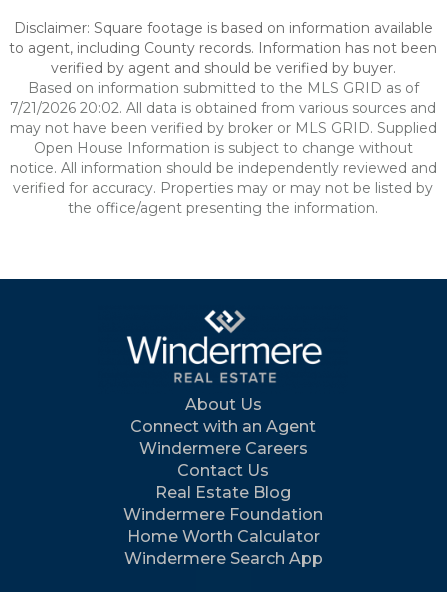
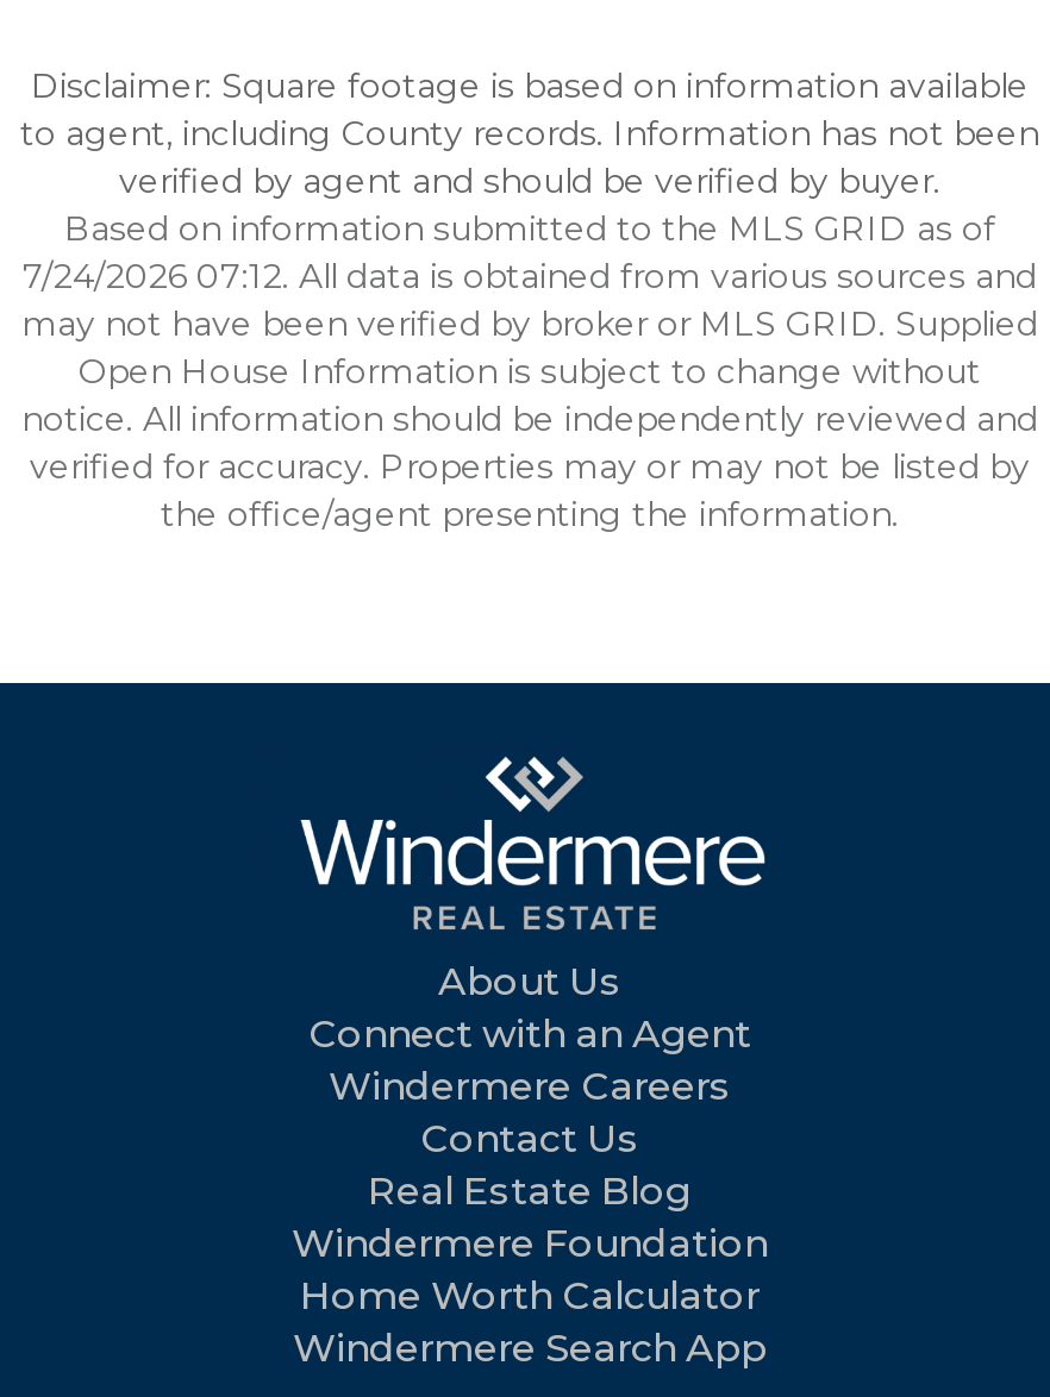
- 7/21/2026 20:02. All data is obtained from various sources and
+ 7/24/2026 07:12. All data is obtained from various sources and
